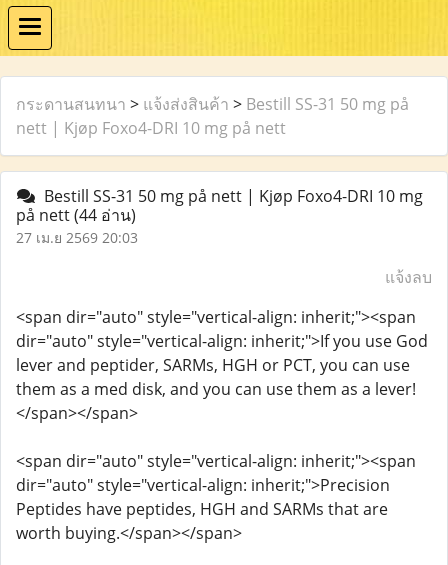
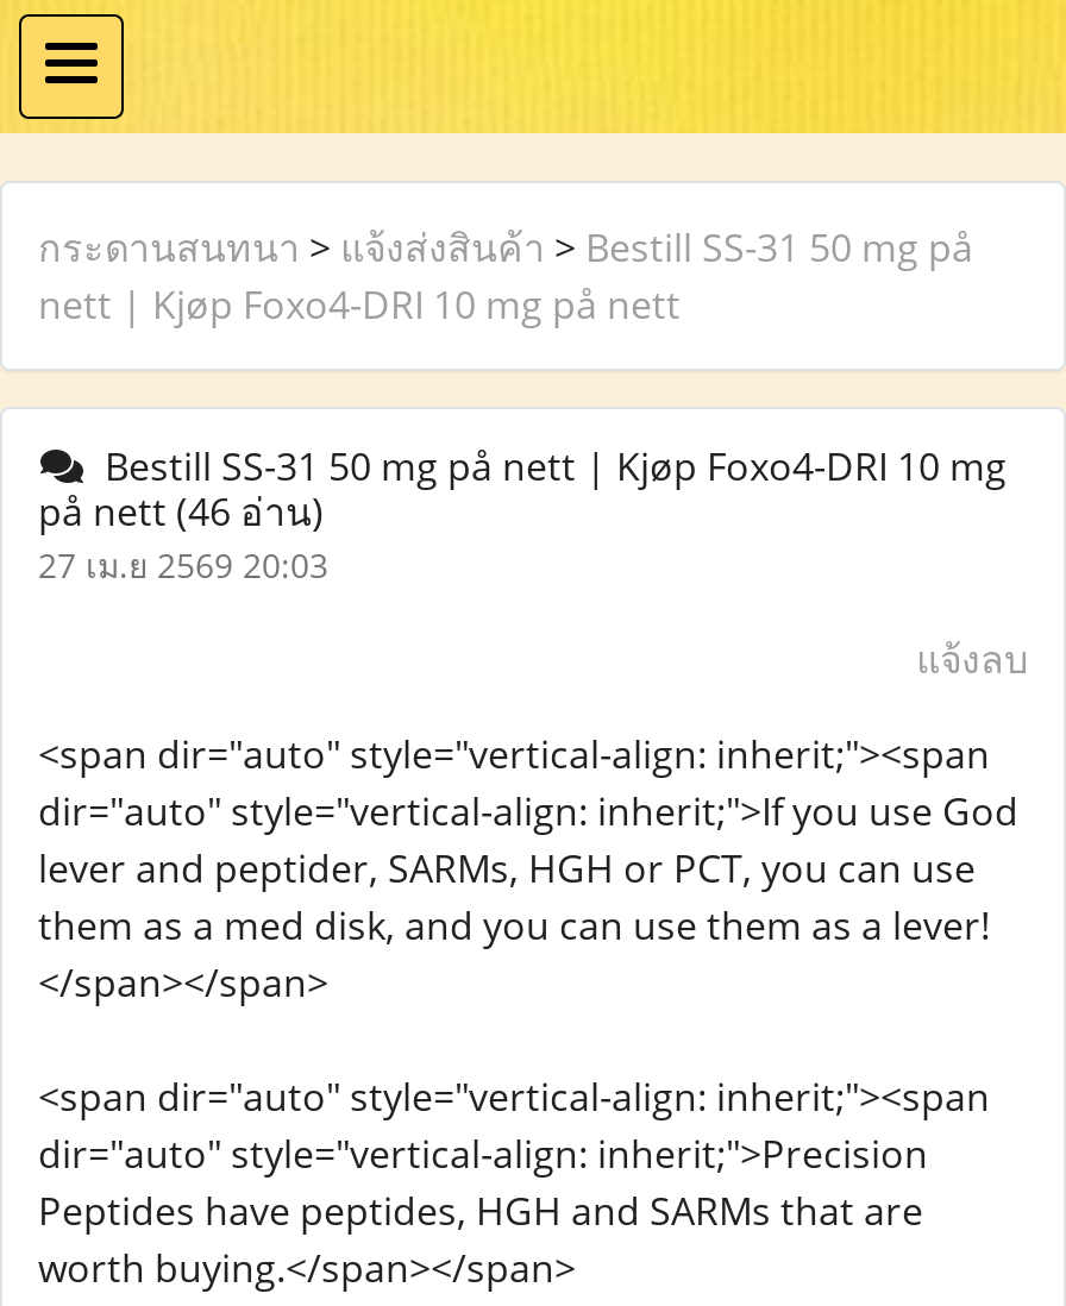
- på nett (44 อ่าน)
+ på nett (46 อ่าน)
